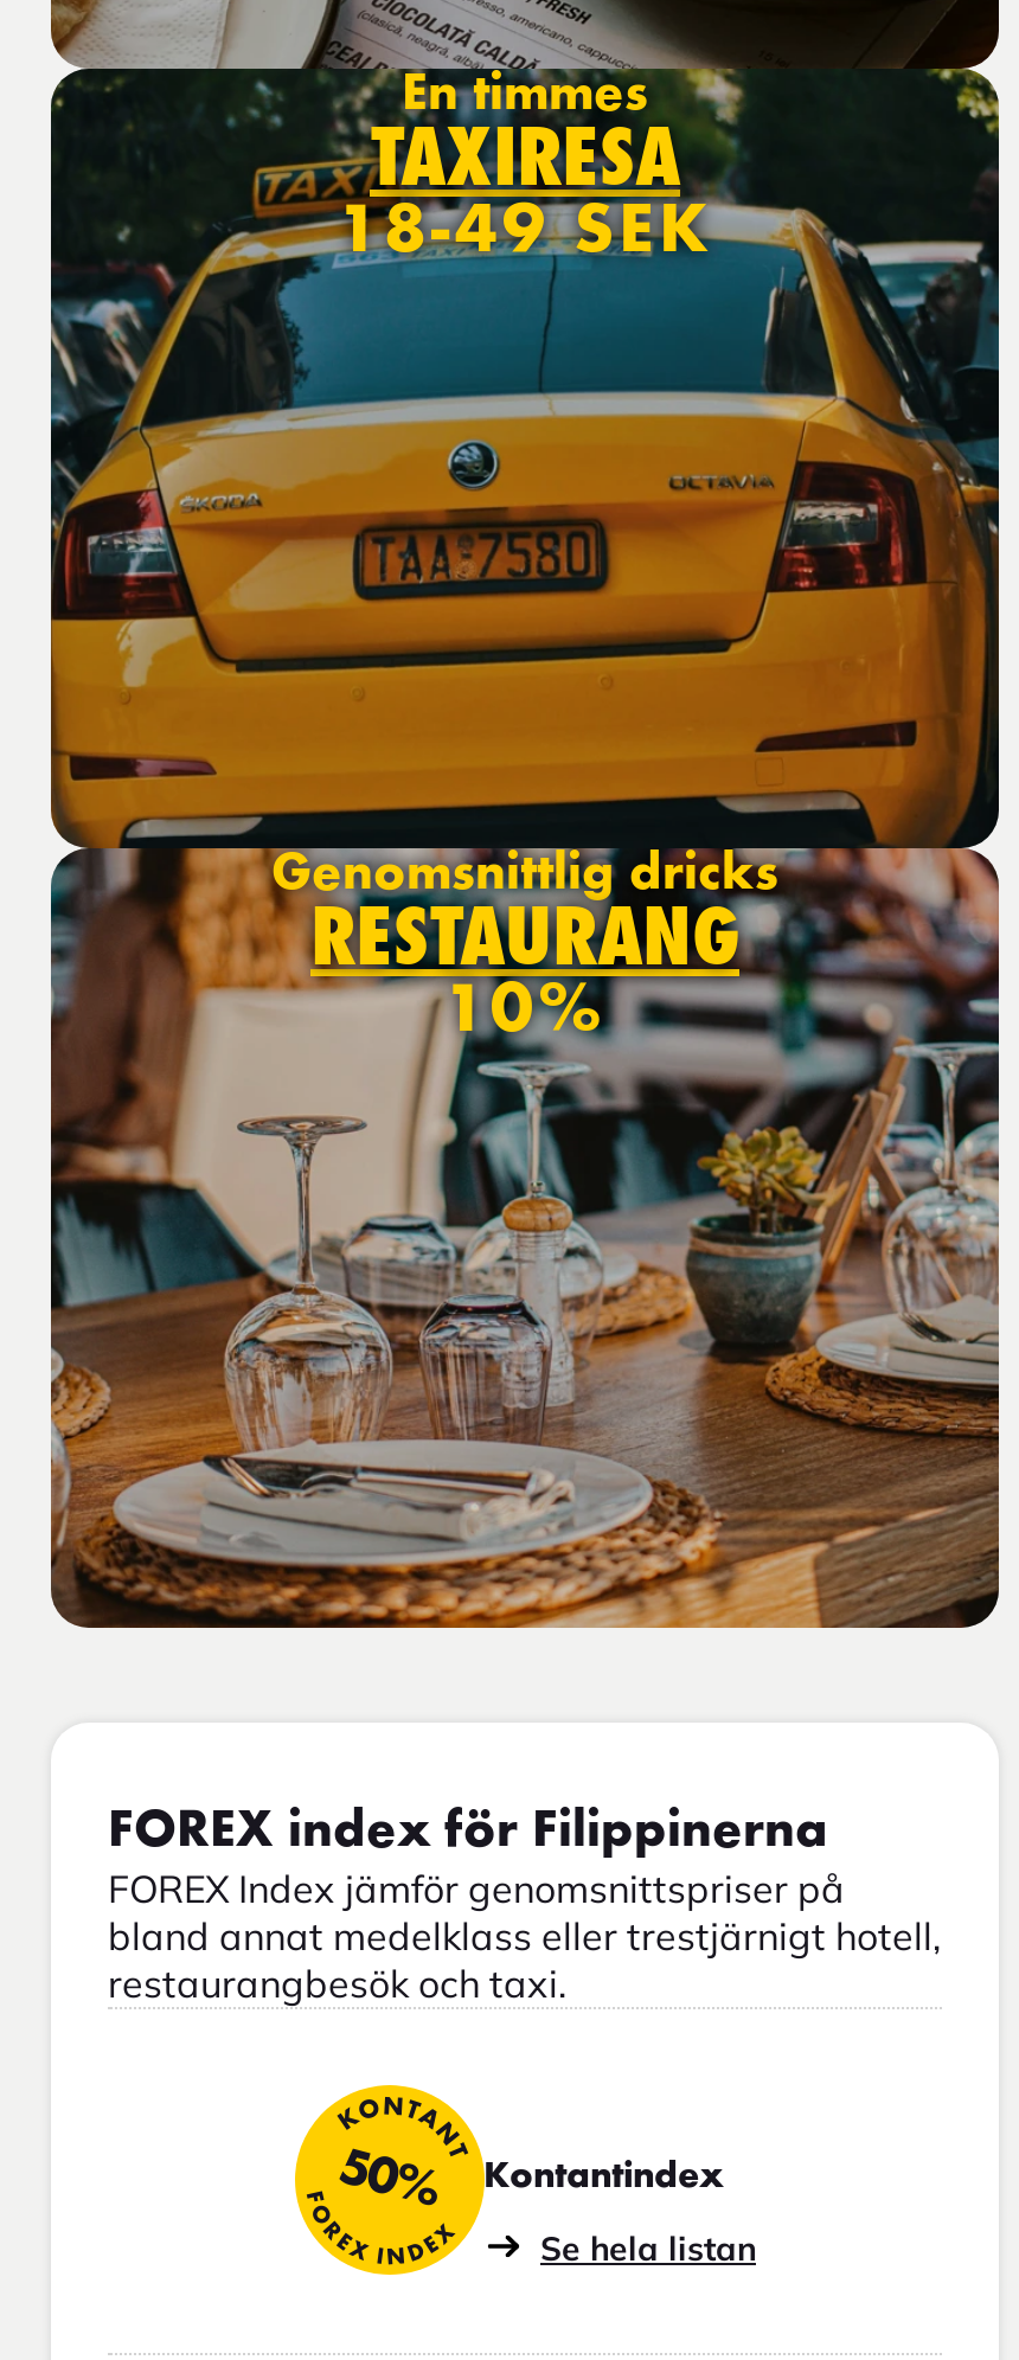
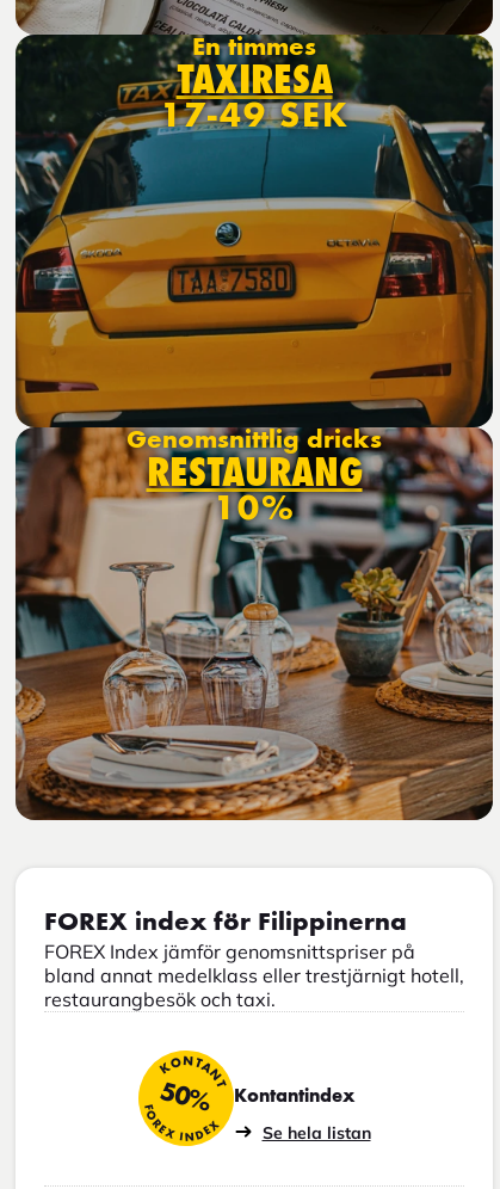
- 18-49 SEK
+ 17-49 SEK
